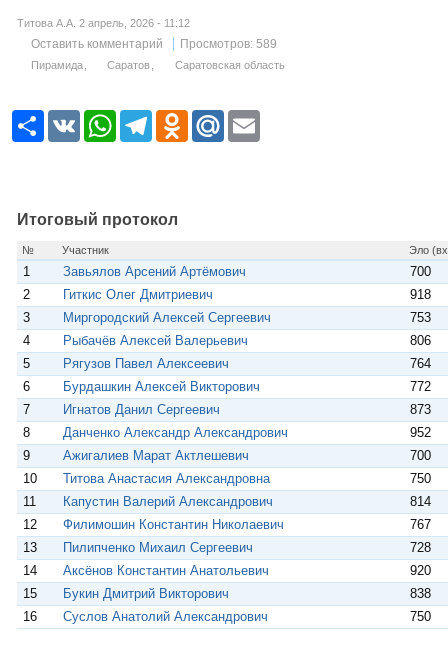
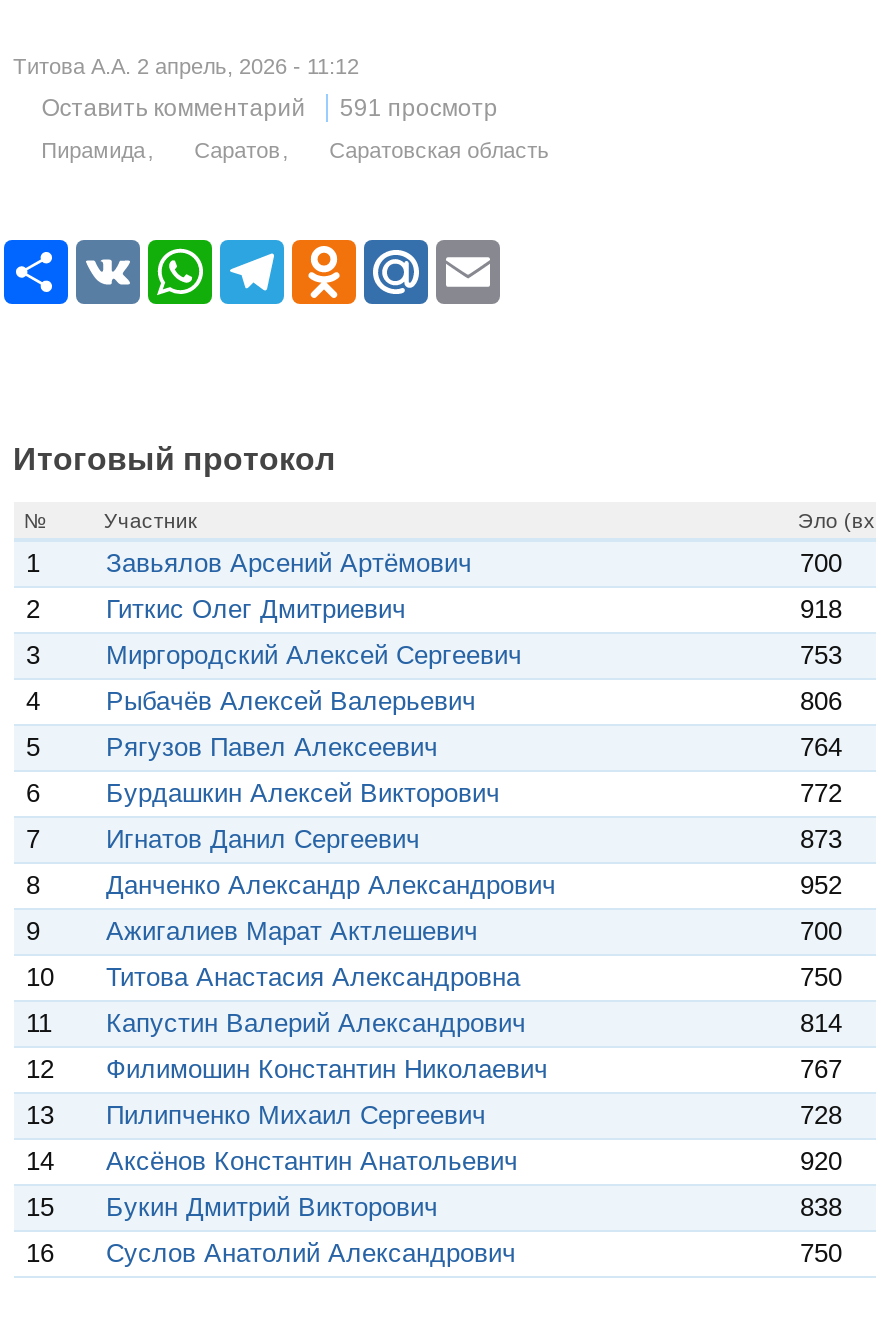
- Оставить комментарий Просмотров: 589
+ Оставить комментарий 591 просмотр
